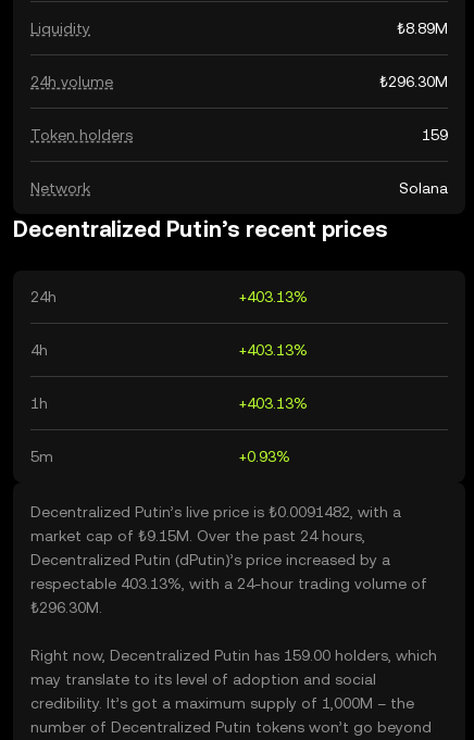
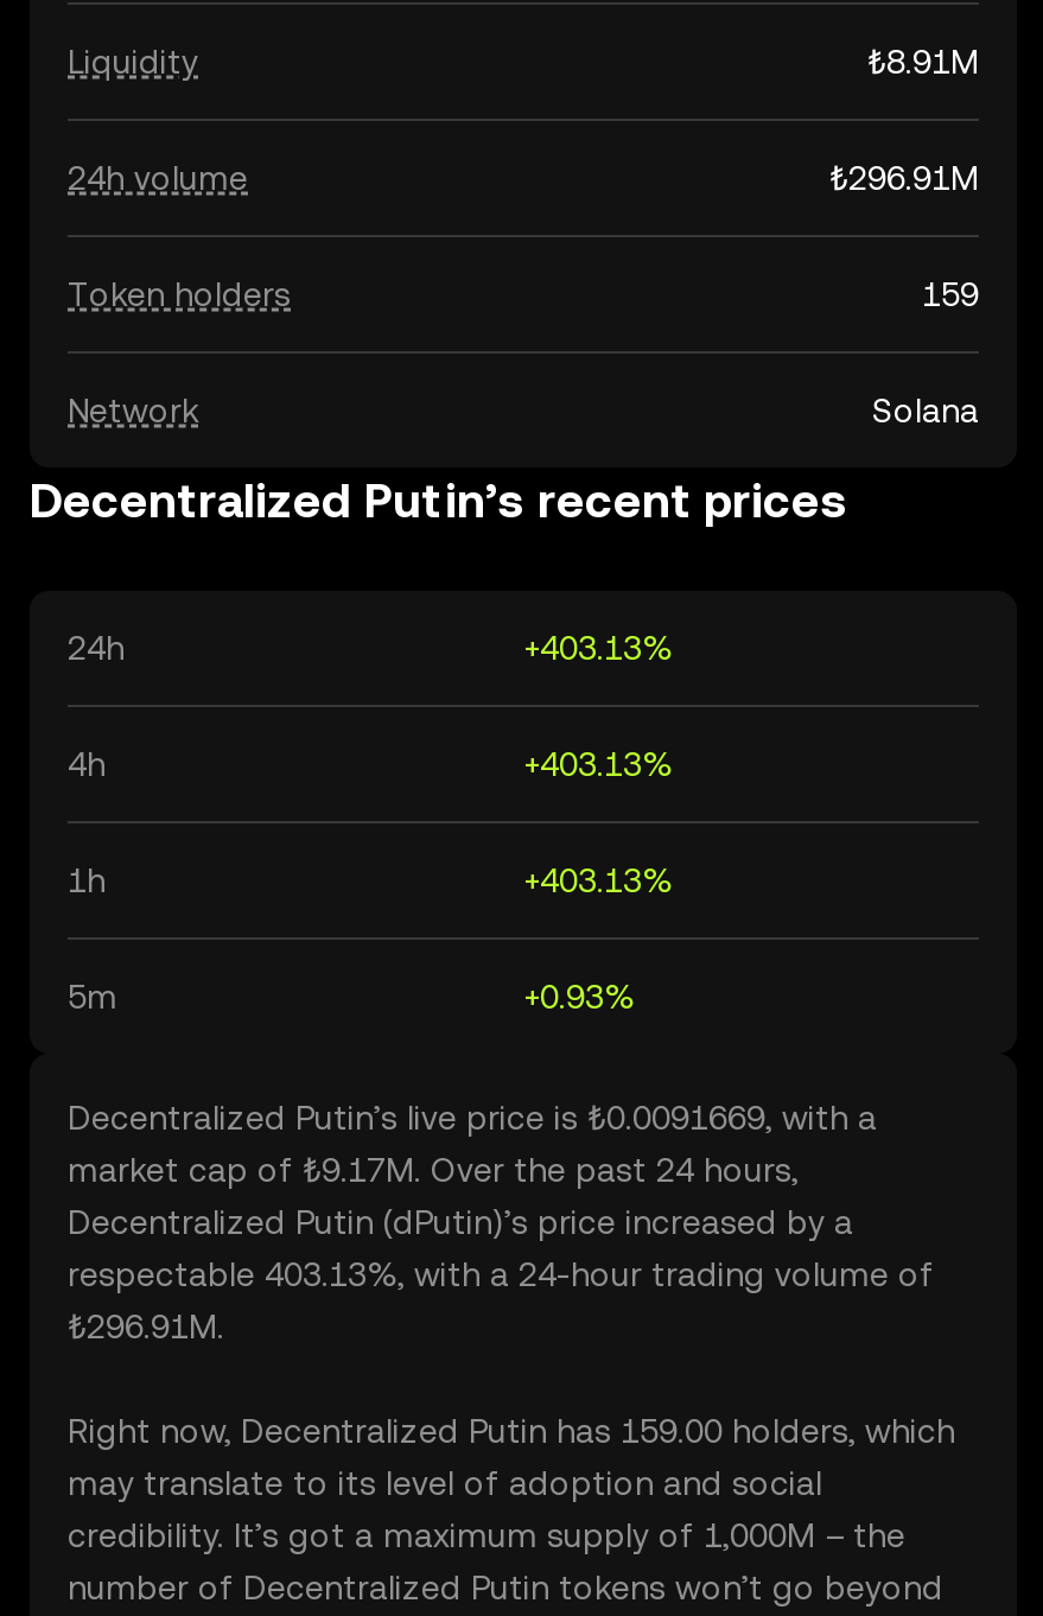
- ₺8.89M
+ ₺8.91M

- ₺296.30M
+ ₺296.91M

- Decentralized Putin’s live price is ₺0.0091482, with a
+ Decentralized Putin’s live price is ₺0.0091669, with a

- market cap of ₺9.15M. Over the past 24 hours,
+ market cap of ₺9.17M. Over the past 24 hours,

- ₺296.30M.
+ ₺296.91M.
